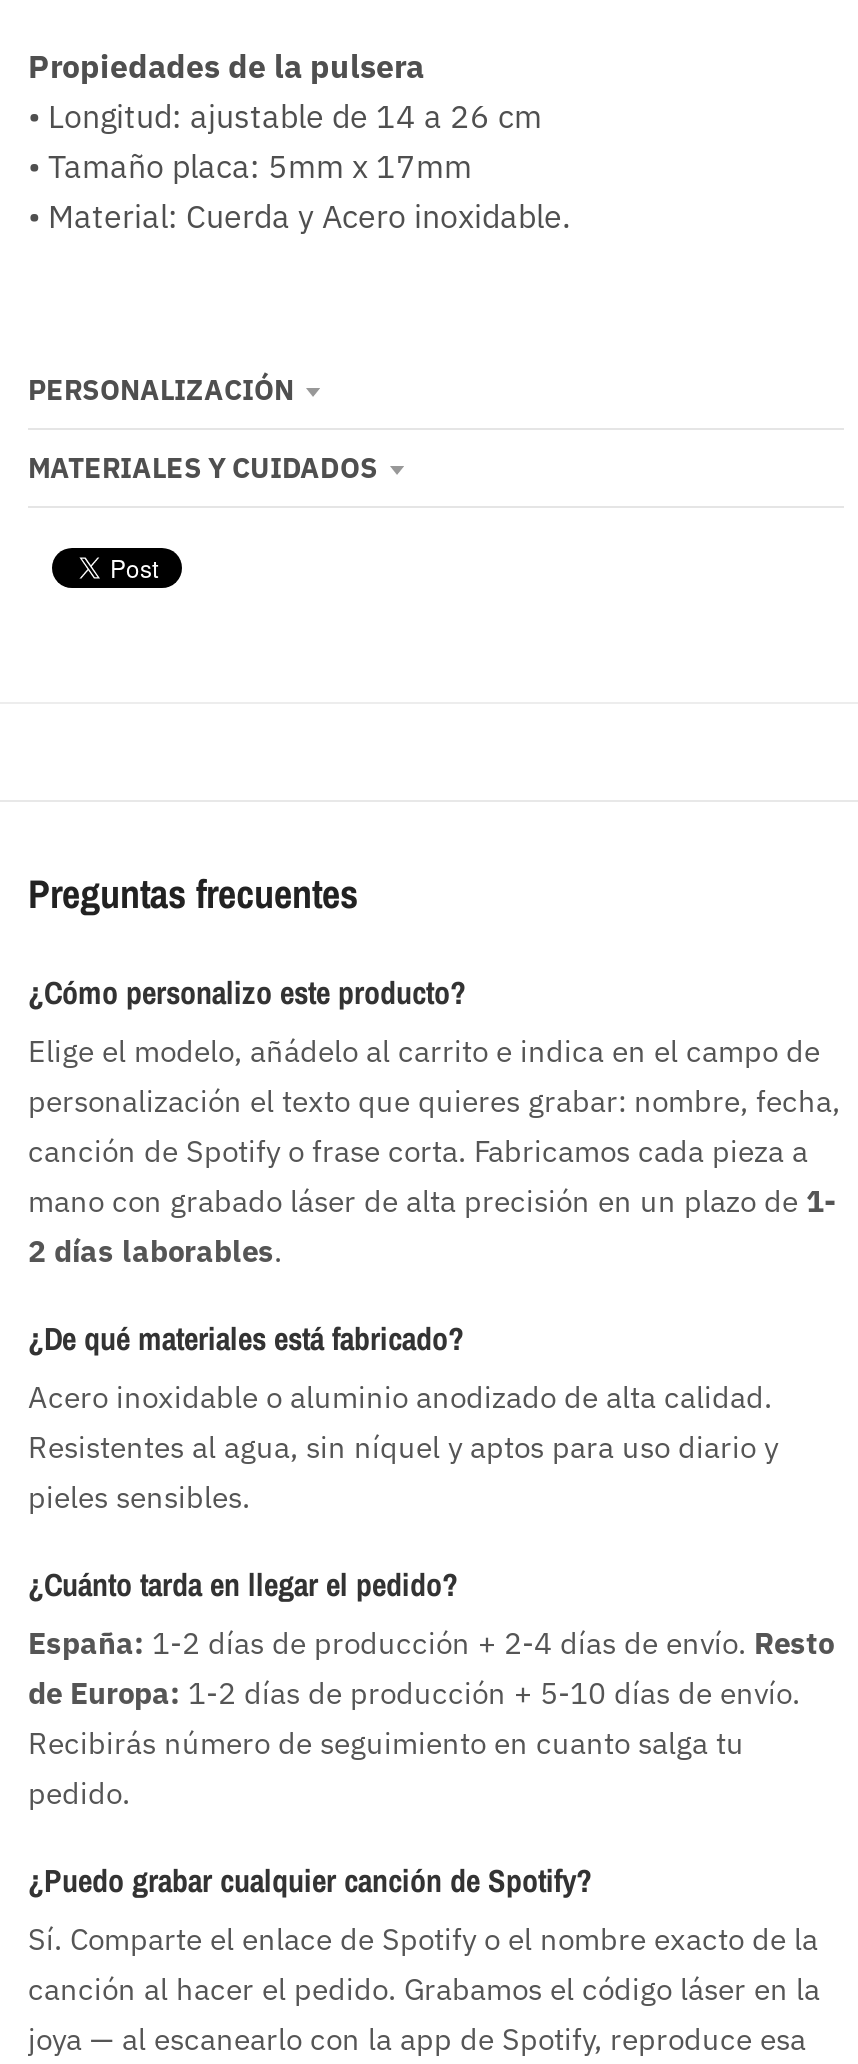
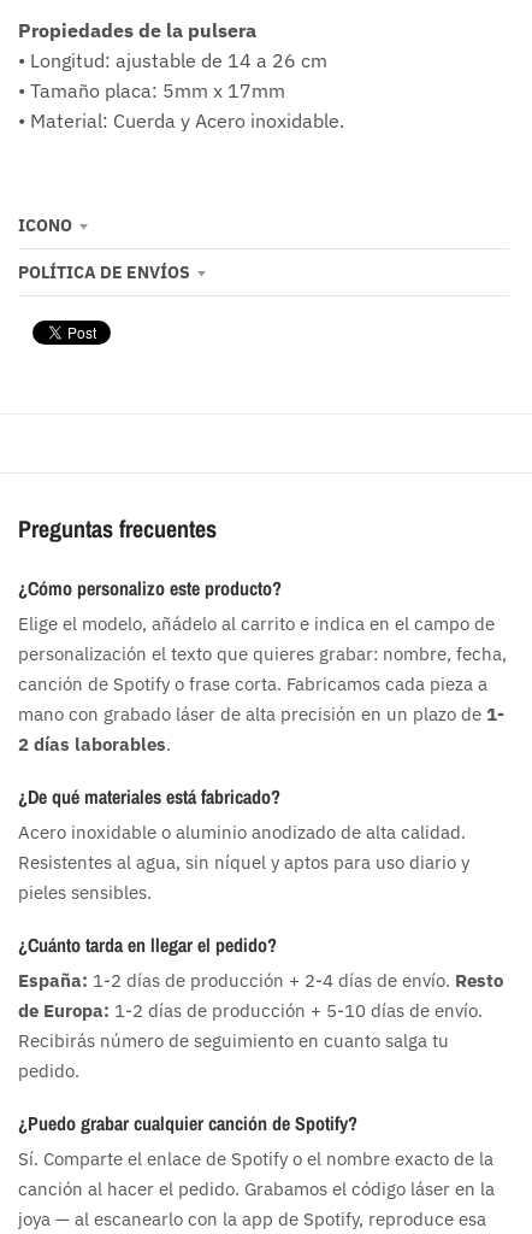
- PERSONALIZACIÓN
+ ICONO

- MATERIALES Y CUIDADOS
+ POLÍTICA DE ENVÍOS
